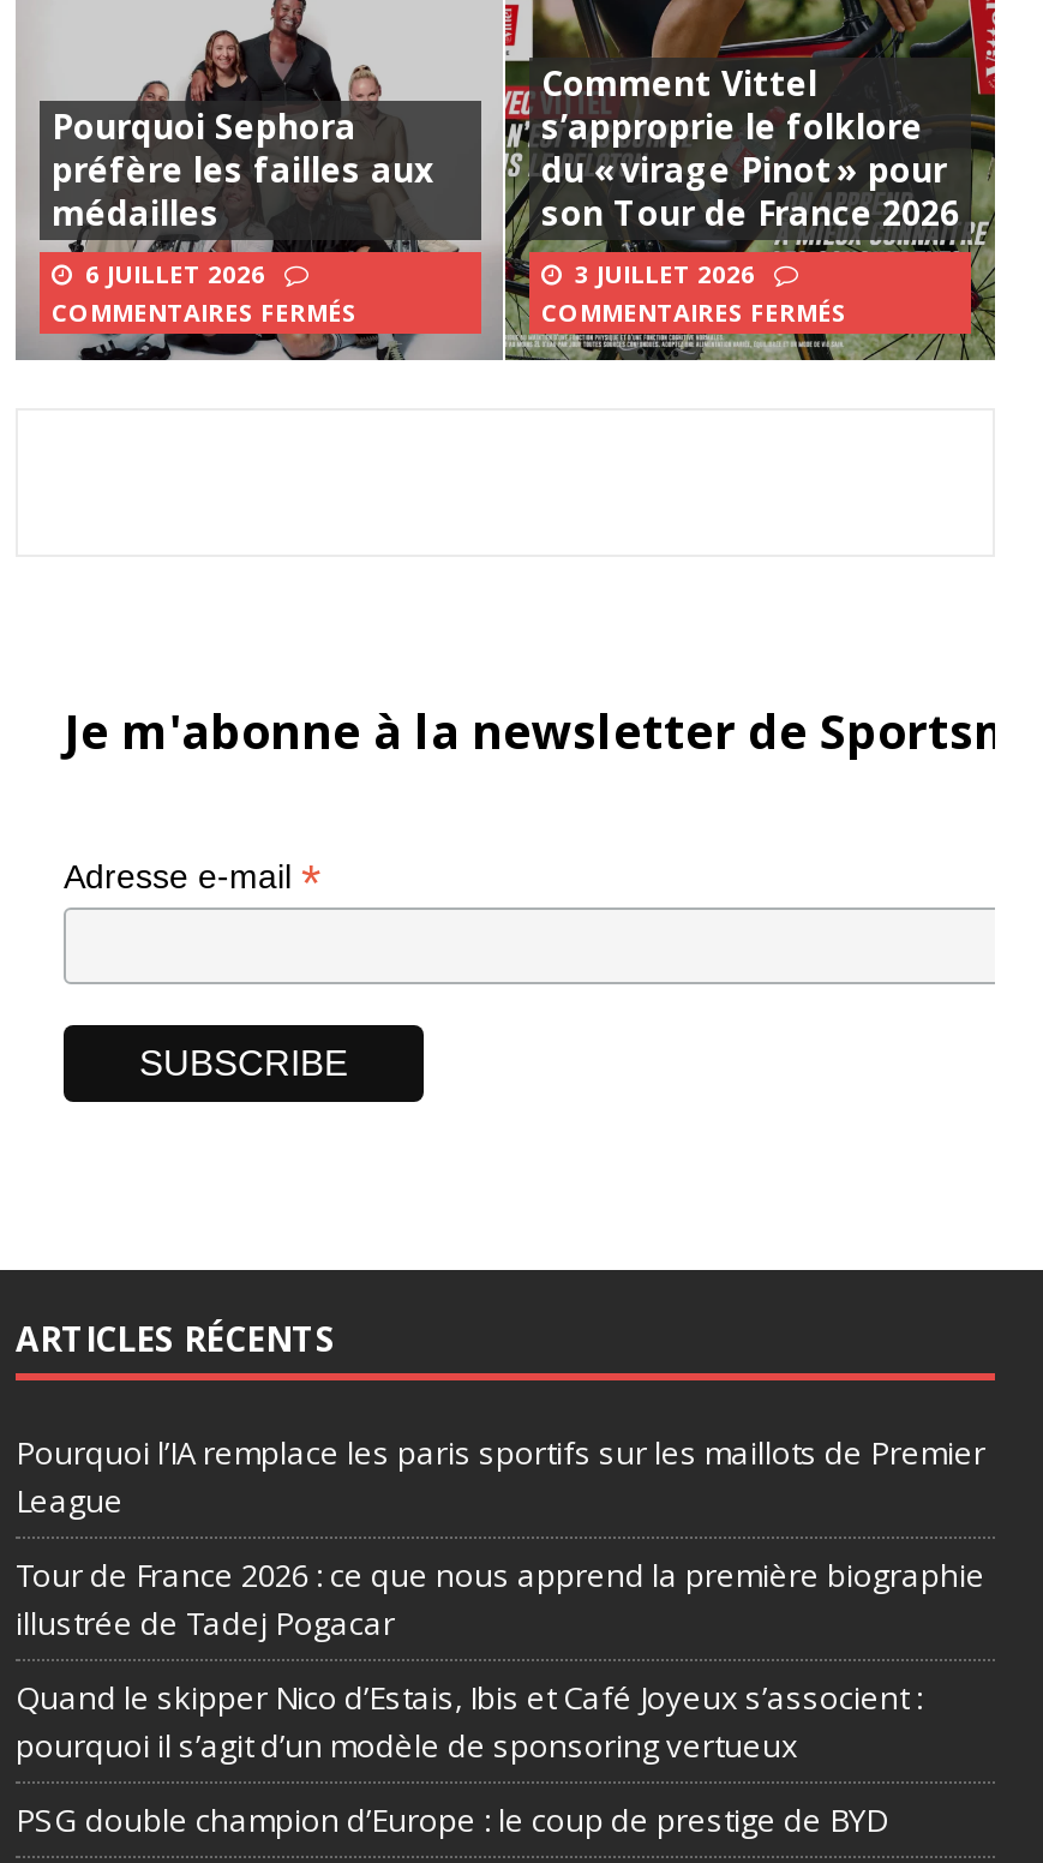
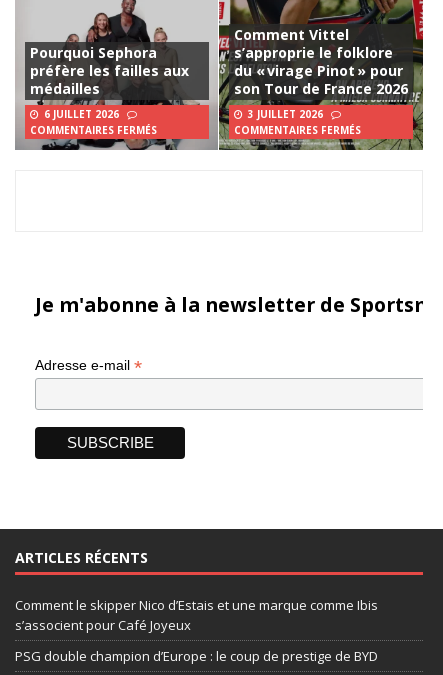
- Pourquoi l’IA remplace les paris sportifs sur les maillots de Premier
- League
- Tour de France 2026 : ce que nous apprend la première biographie
- illustrée de Tadej Pogacar
- Quand le skipper Nico d’Estais, Ibis et Café Joyeux s’associent :
- pourquoi il s’agit d’un modèle de sponsoring vertueux
+ Comment le skipper Nico d’Estais et une marque comme Ibis
+ s’associent pour Café Joyeux
